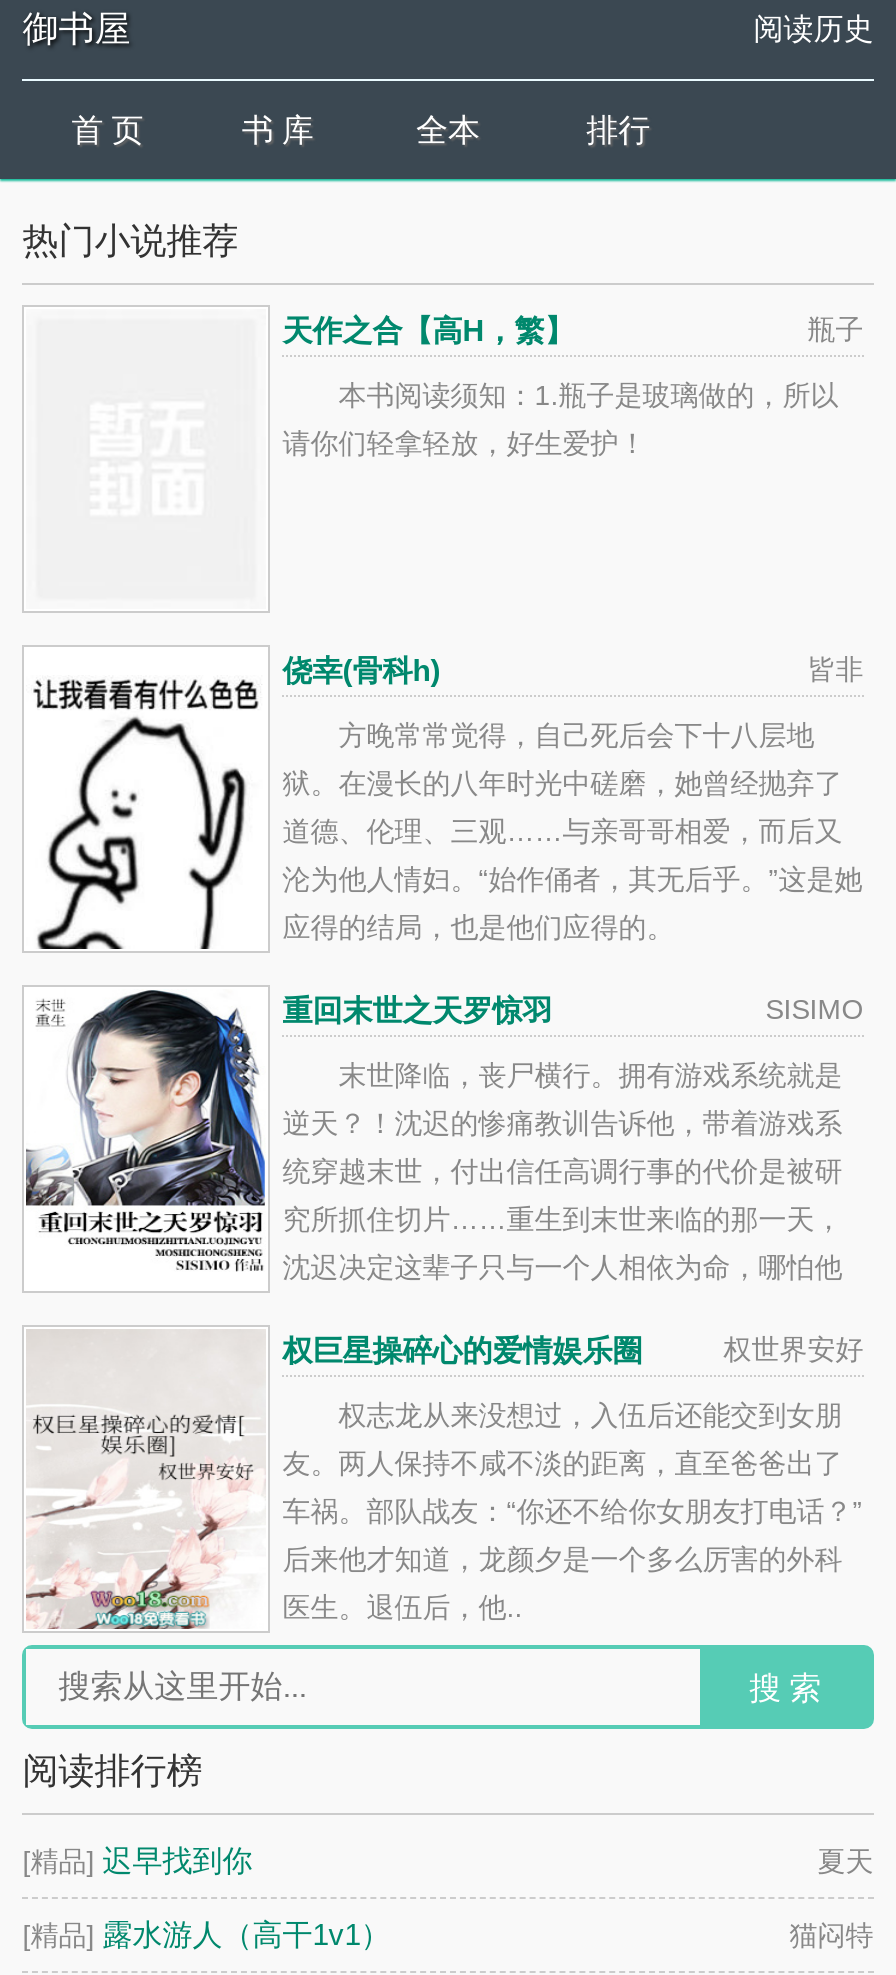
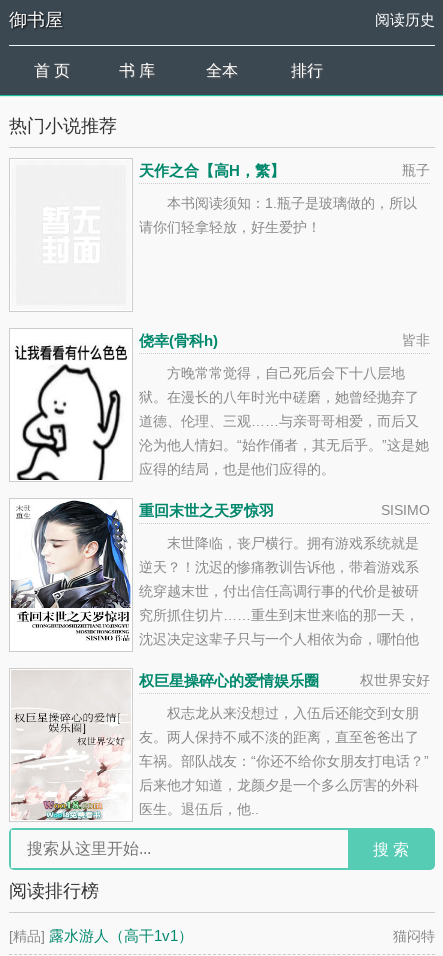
- [精品]迟早找到你
- 夏天
